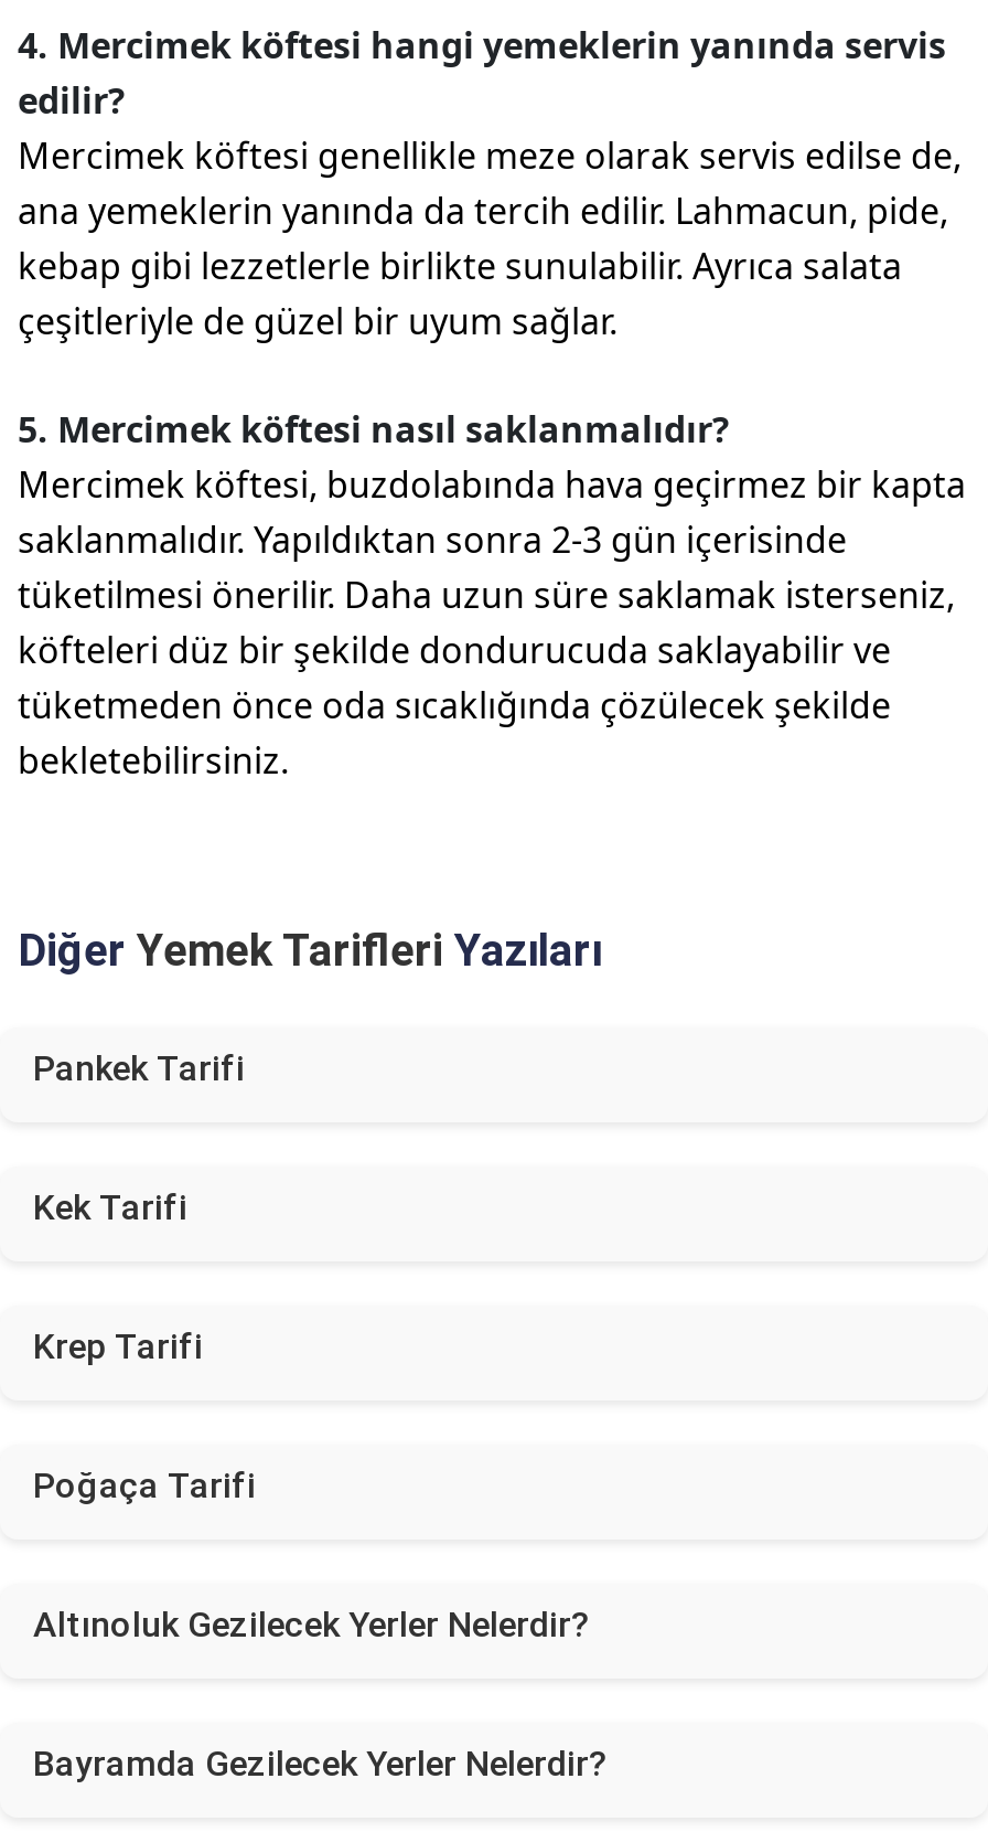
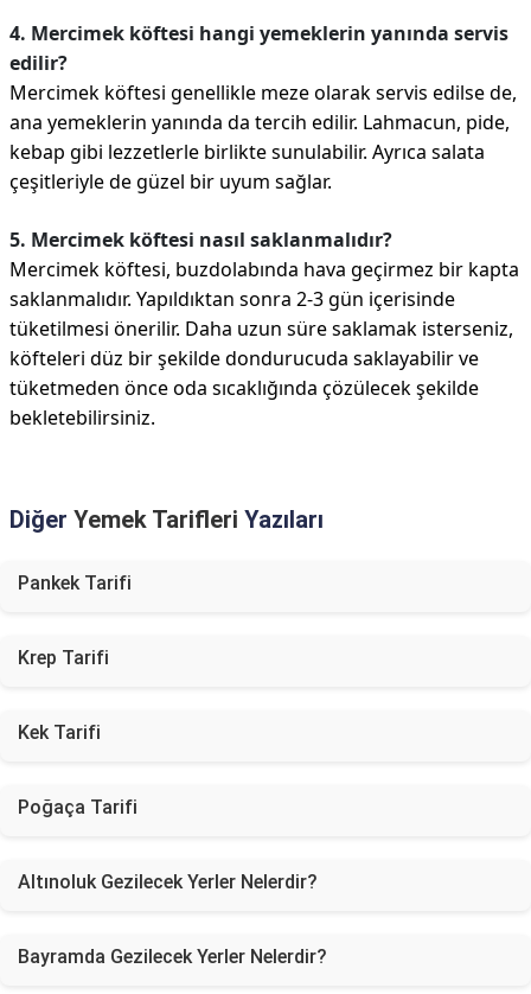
moved down: Kek Tarifi

moved up: Krep Tarifi
